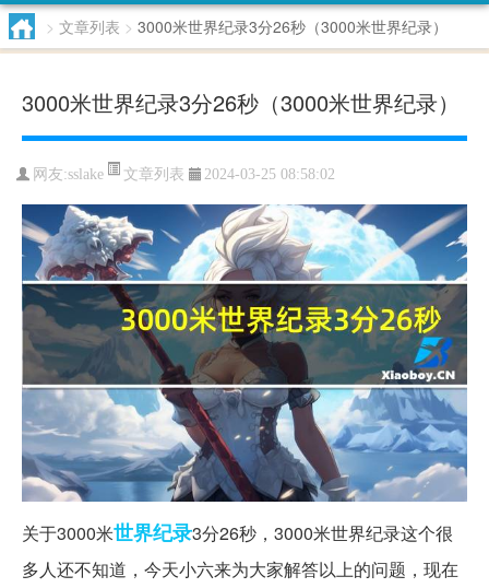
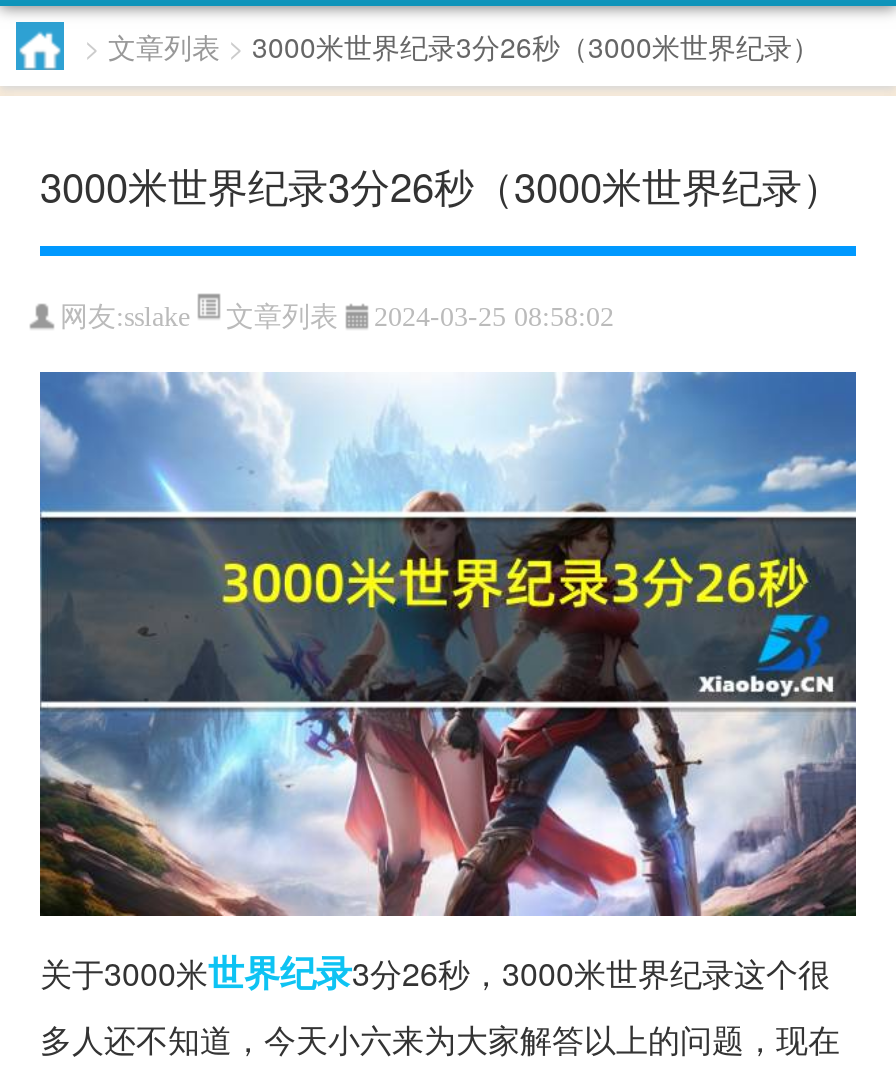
- [image]
+ [image]
